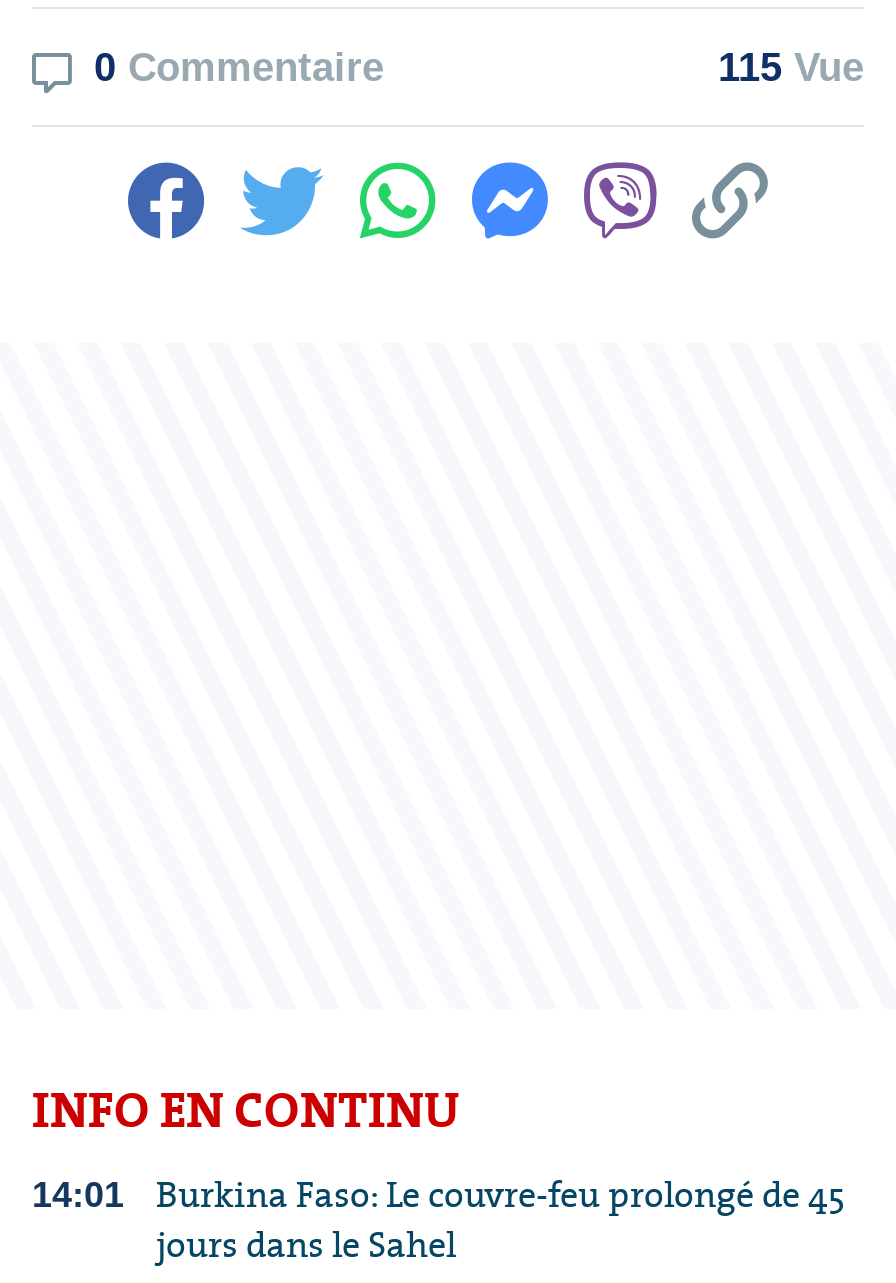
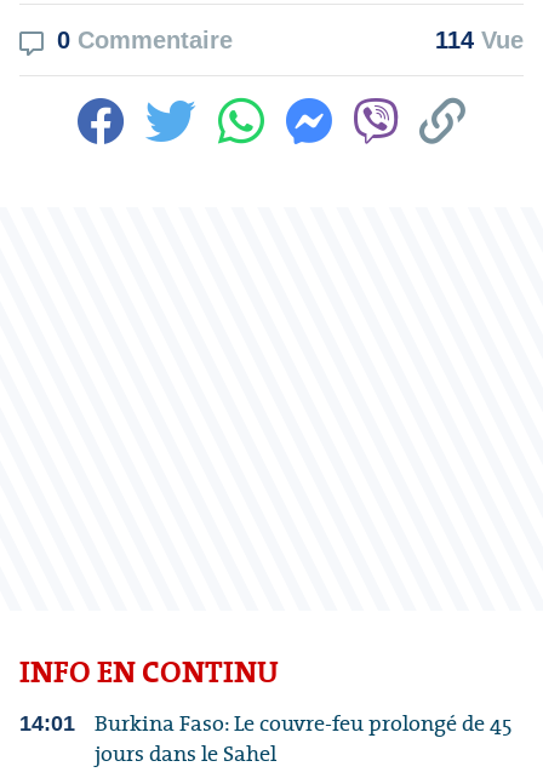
- 115 Vue
+ 114 Vue
